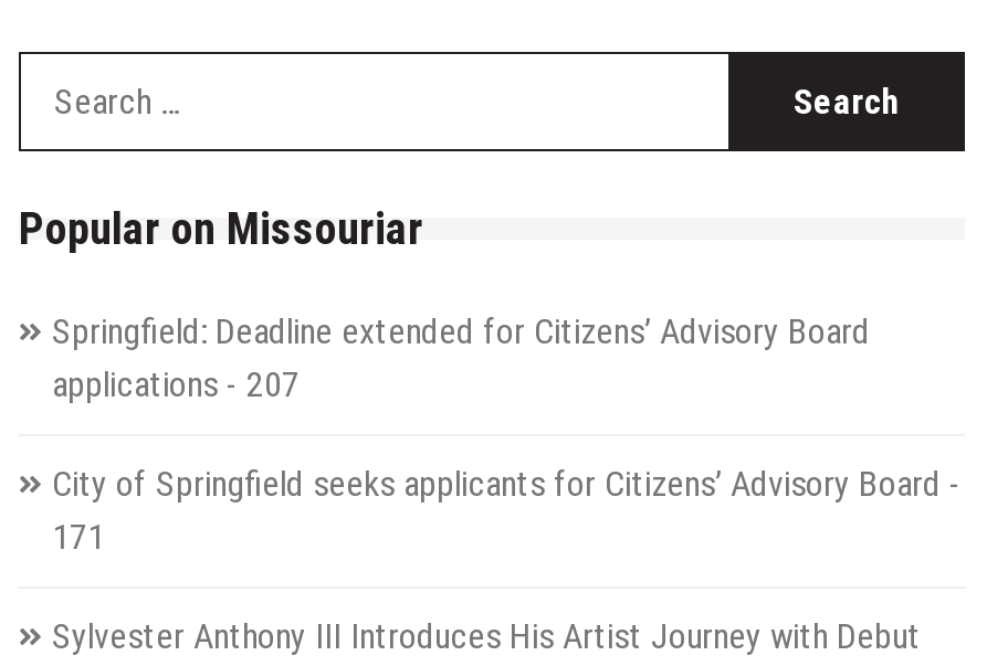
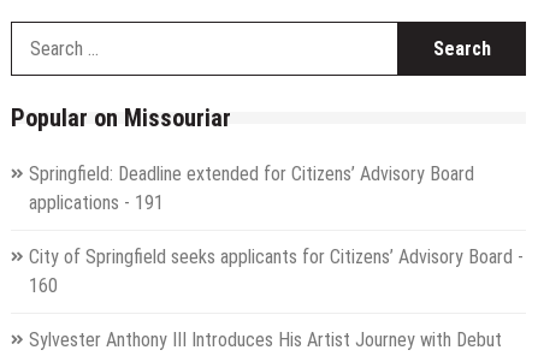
- applications - 207
+ applications - 191

- 171
+ 160
